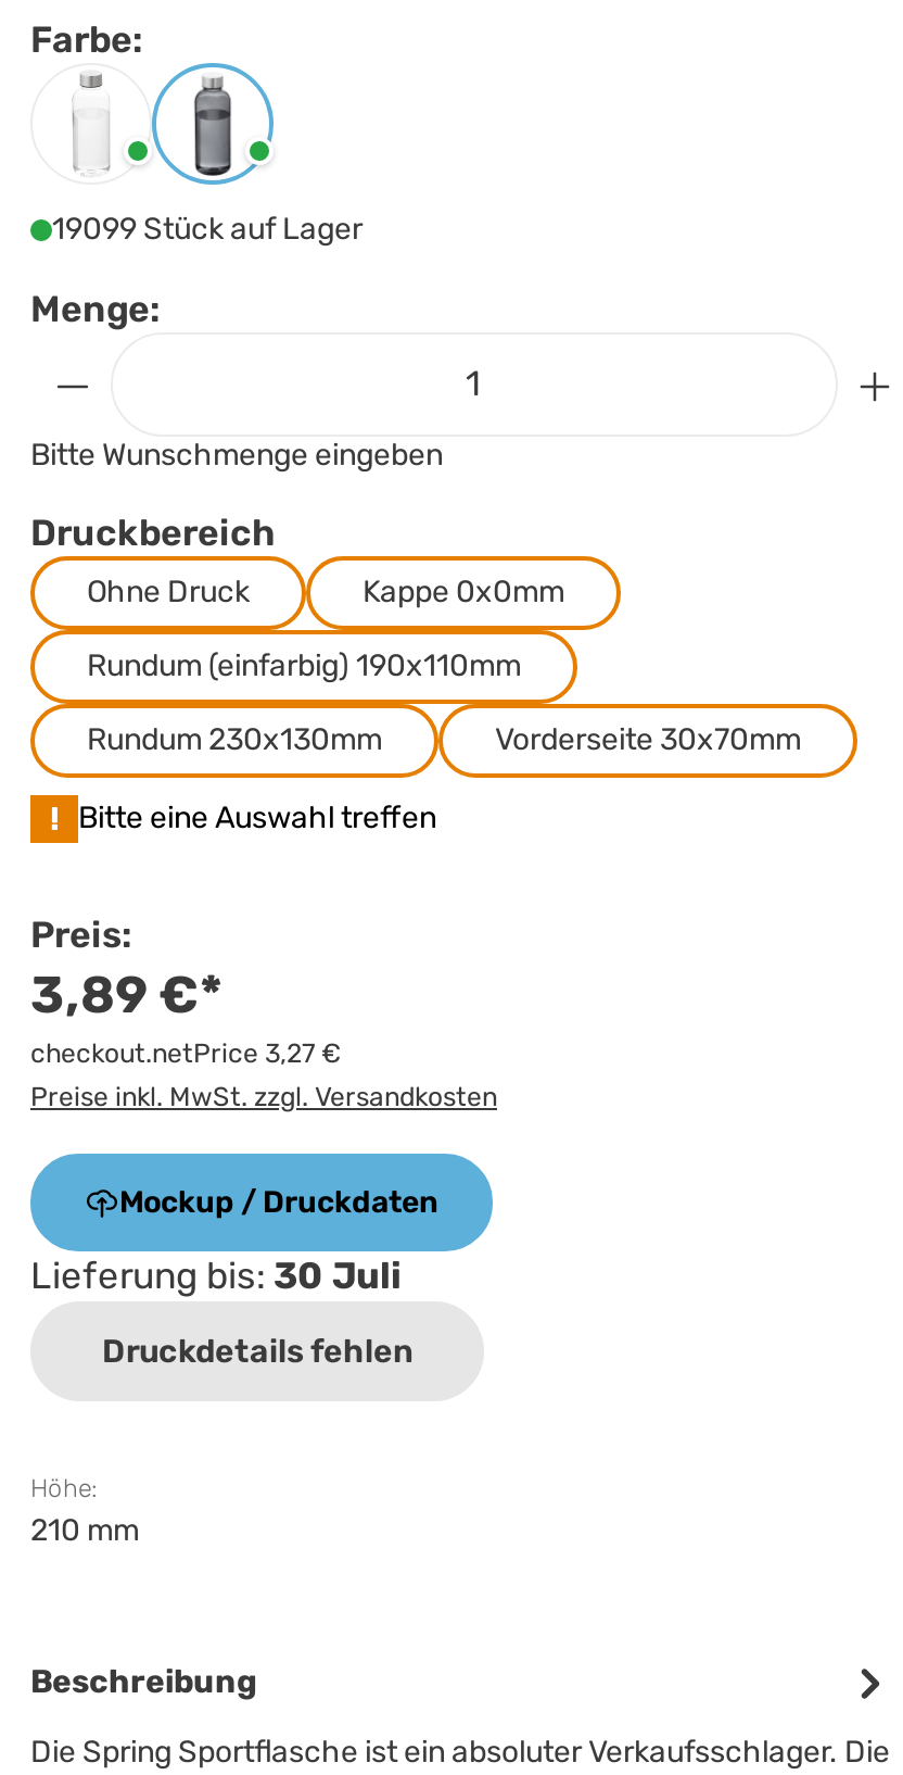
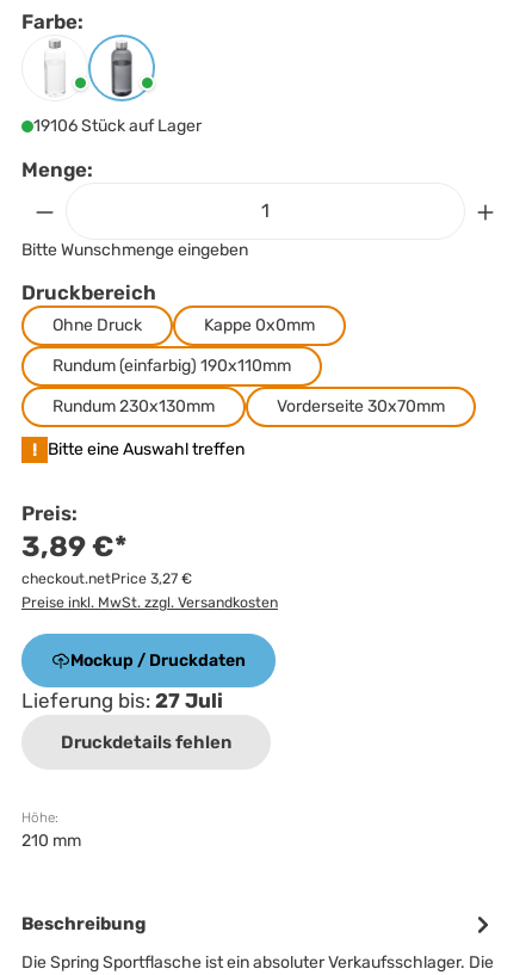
- 19099 Stück auf Lager
+ 19106 Stück auf Lager

- Lieferung bis: 30 Juli
+ Lieferung bis: 27 Juli
